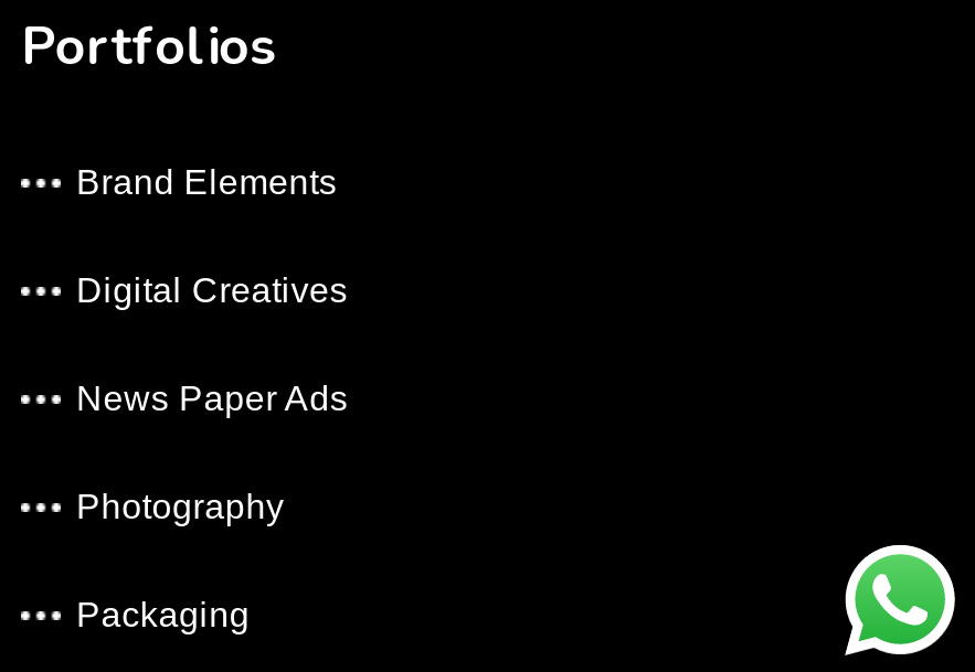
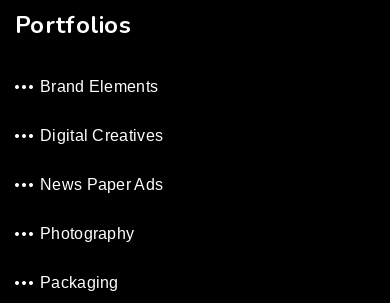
- [image]
